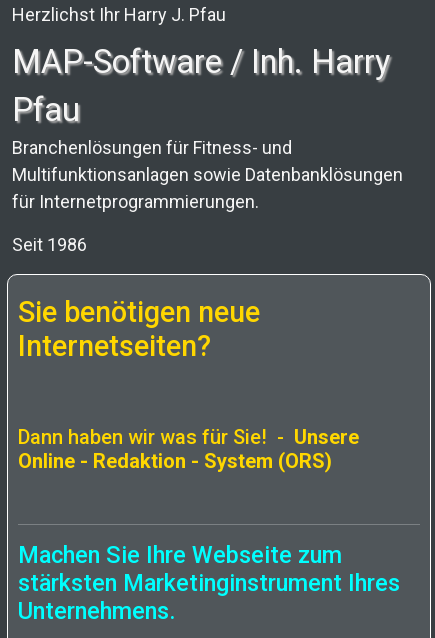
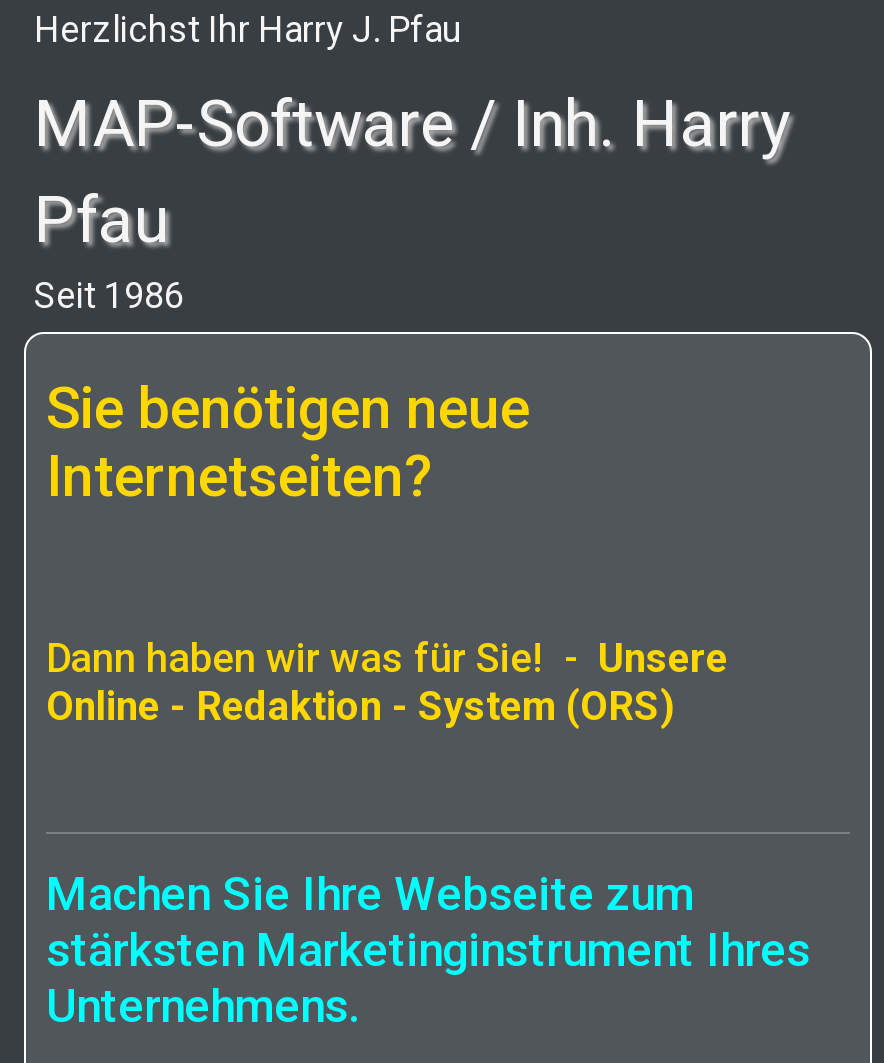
- Branchenlösungen für Fitness- und
- Multifunktionsanlagen sowie Datenbanklösungen
- für Internetprogrammierungen.
